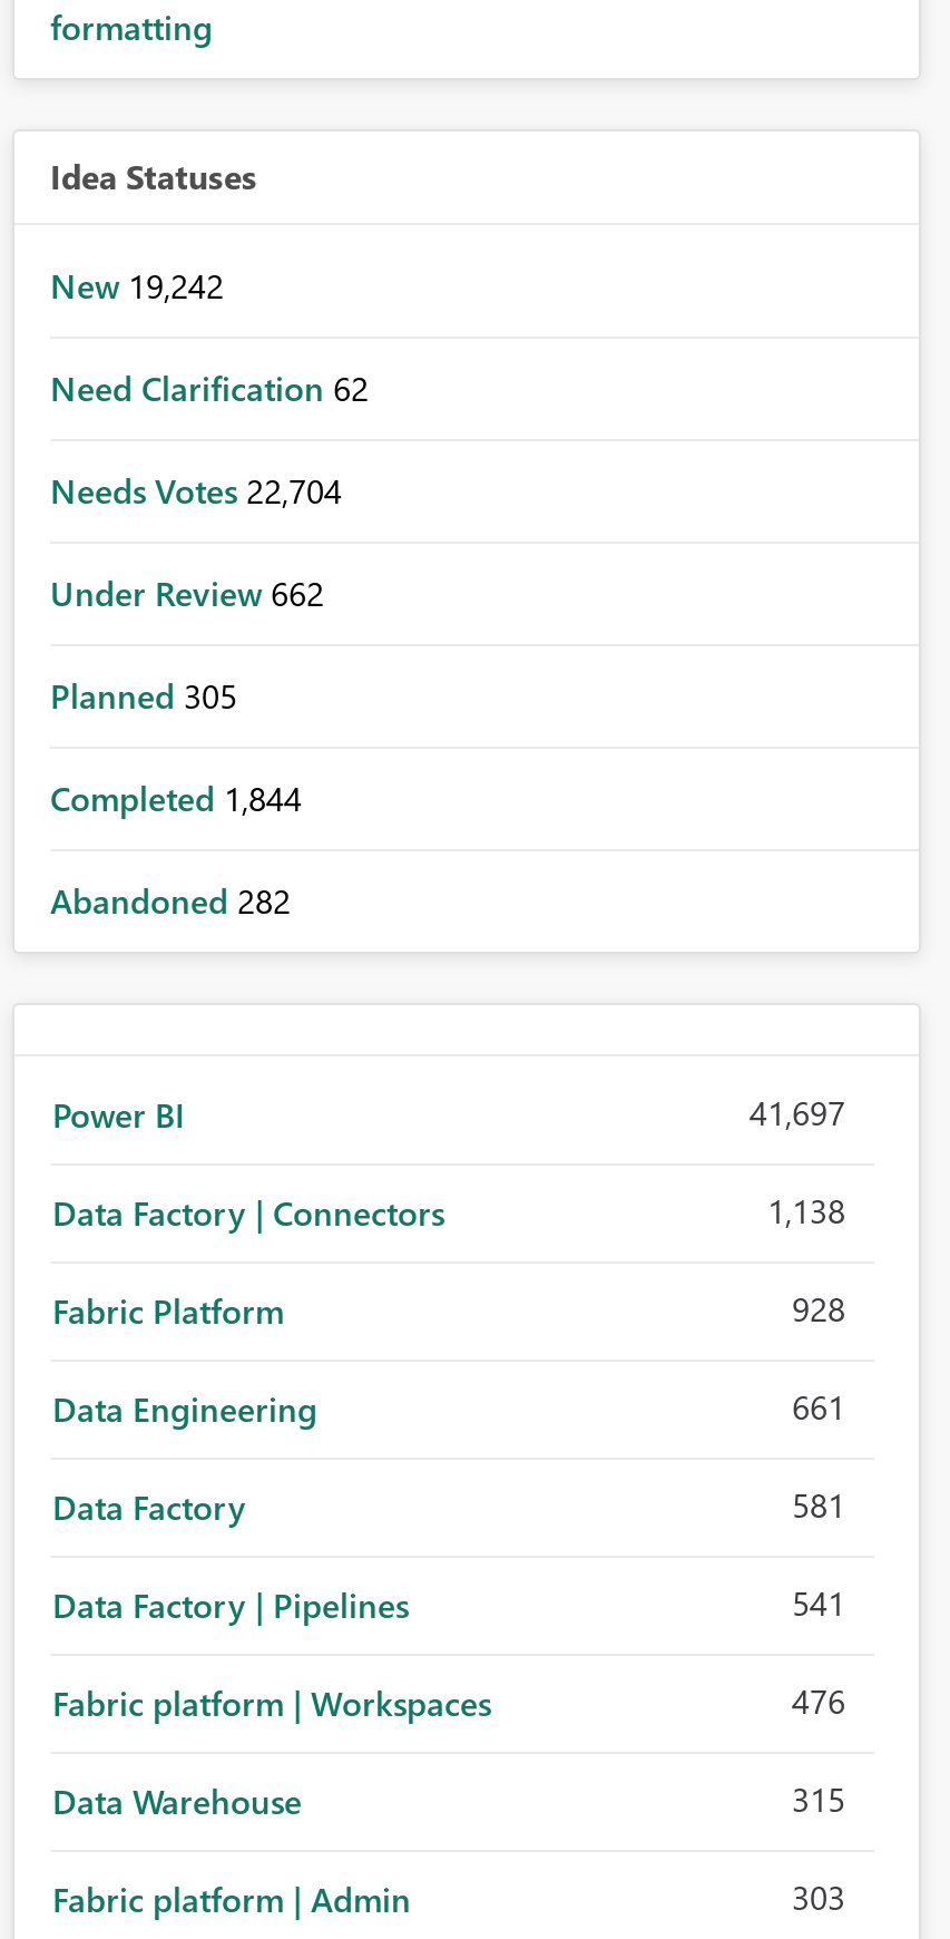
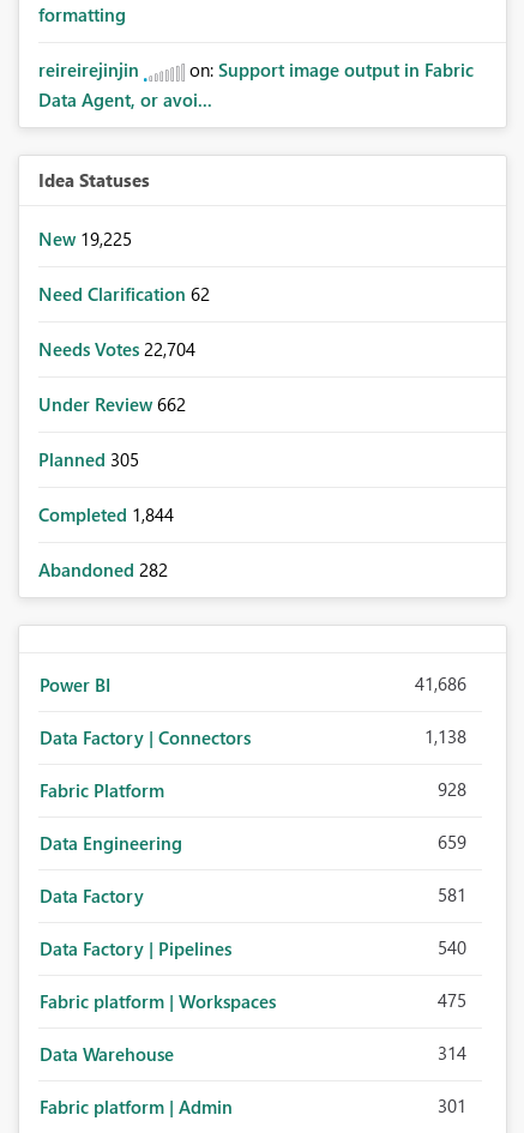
+ reireirejinjin
+ on: Support image output in Fabric
+ Data Agent, or avoi...

- New 19,242
+ New 19,225

- 41,697
+ 41,686

- 661
+ 659

- 541
+ 540

- 476
+ 475

- 315
+ 314

- 303
+ 301
